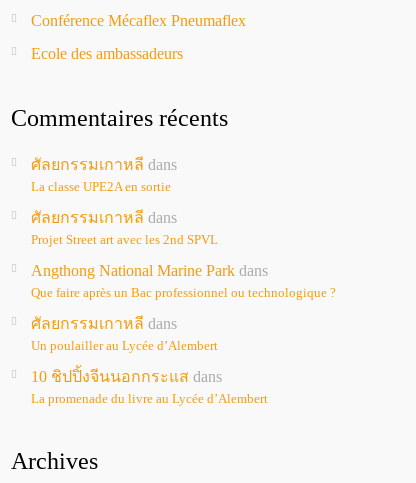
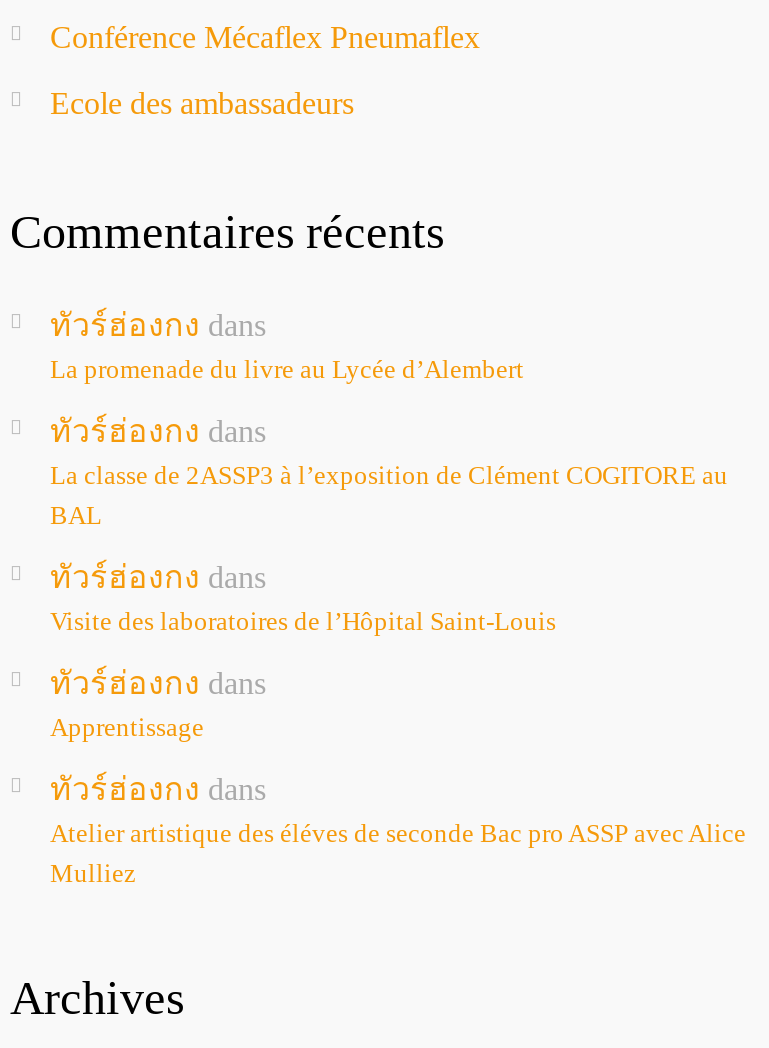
- ศัลยกรรมเกาหลีdans
- La classe UPE2A en sortie
- ศัลยกรรมเกาหลีdans
- Projet Street art avec les 2nd SPVL
- Angthong National Marine Park dans
- Que faire après un Bac professionnel ou technologique ?
- ศัลยกรรมเกาหลีdans
- Un poulailler au Lycée d’Alembert
- 10 ชิปปิ้งจีนนอกกระแสdans
+ ทัวร์ฮ่องกงdans

moved up: La promenade du livre au Lycée d’Alembert

+ ทัวร์ฮ่องกงdans
+ La classe de 2ASSP3 à l’exposition de Clément COGITORE au
+ BAL
+ ทัวร์ฮ่องกงdans
+ Visite des laboratoires de l’Hôpital Saint-Louis
+ ทัวร์ฮ่องกงdans
+ Apprentissage
+ ทัวร์ฮ่องกงdans
+ Atelier artistique des éléves de seconde Bac pro ASSP avec Alice
+ Mulliez
